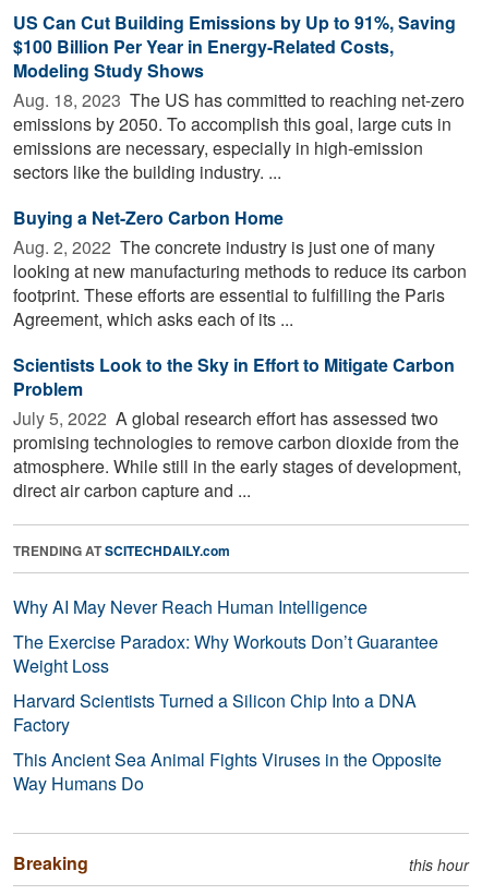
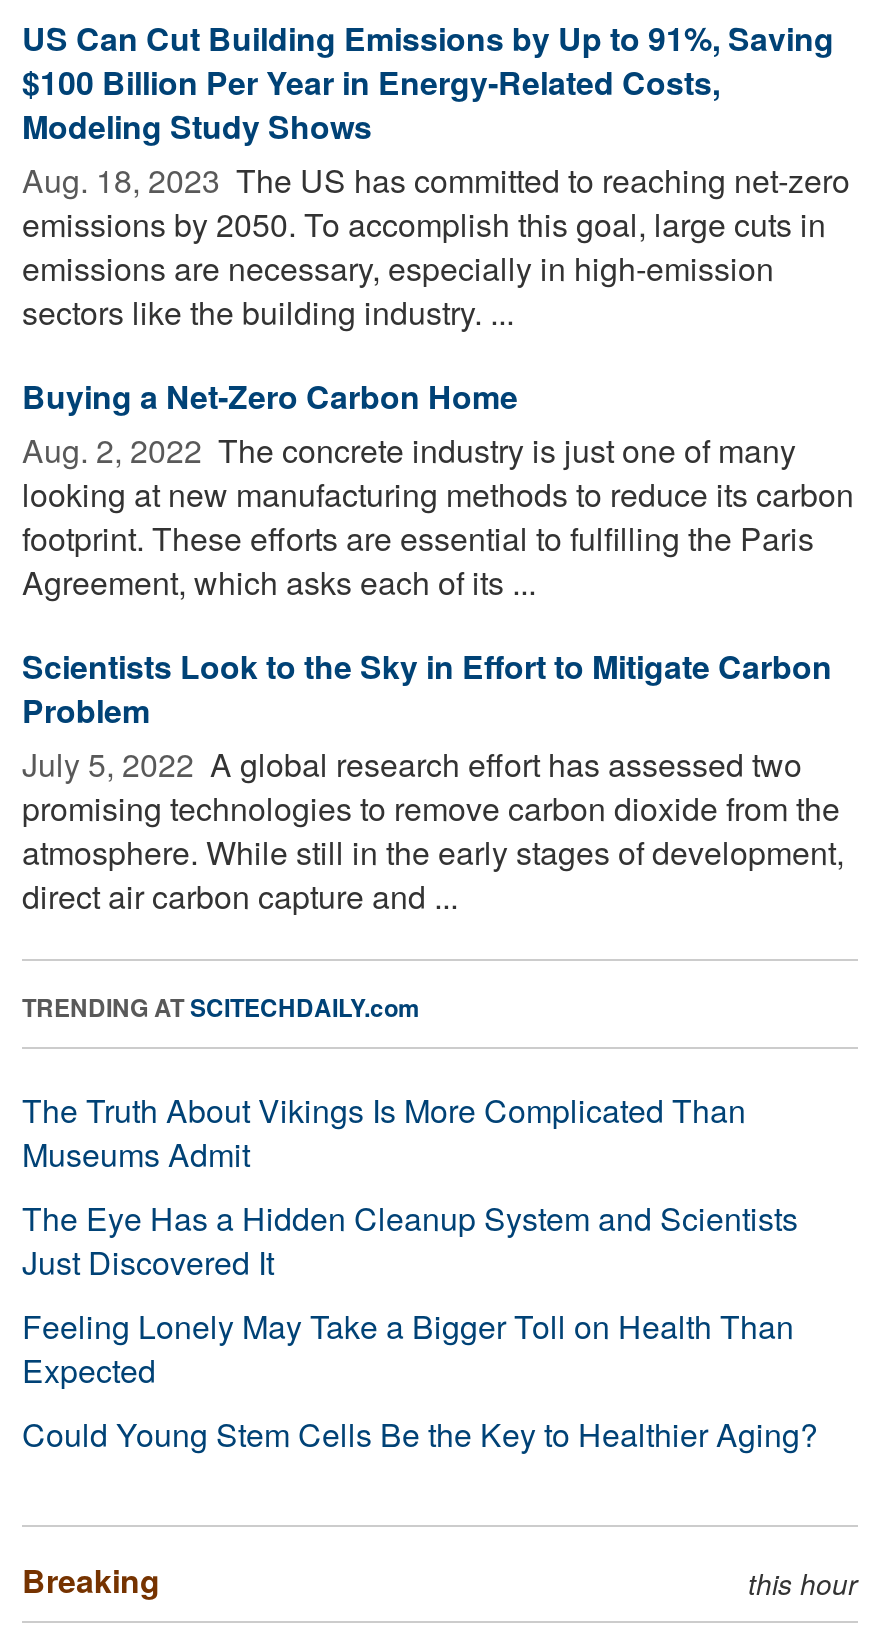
- Why AI May Never Reach Human Intelligence
- The Exercise Paradox: Why Workouts Don’t Guarantee
- Weight Loss
- Harvard Scientists Turned a Silicon Chip Into a DNA
- Factory
- This Ancient Sea Animal Fights Viruses in the Opposite
- Way Humans Do
+ The Truth About Vikings Is More Complicated Than
+ Museums Admit
+ The Eye Has a Hidden Cleanup System and Scientists
+ Just Discovered It
+ Feeling Lonely May Take a Bigger Toll on Health Than
+ Expected
+ Could Young Stem Cells Be the Key to Healthier Aging?
